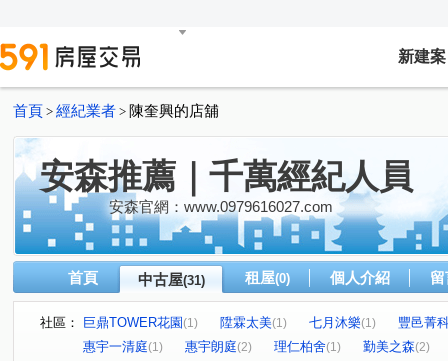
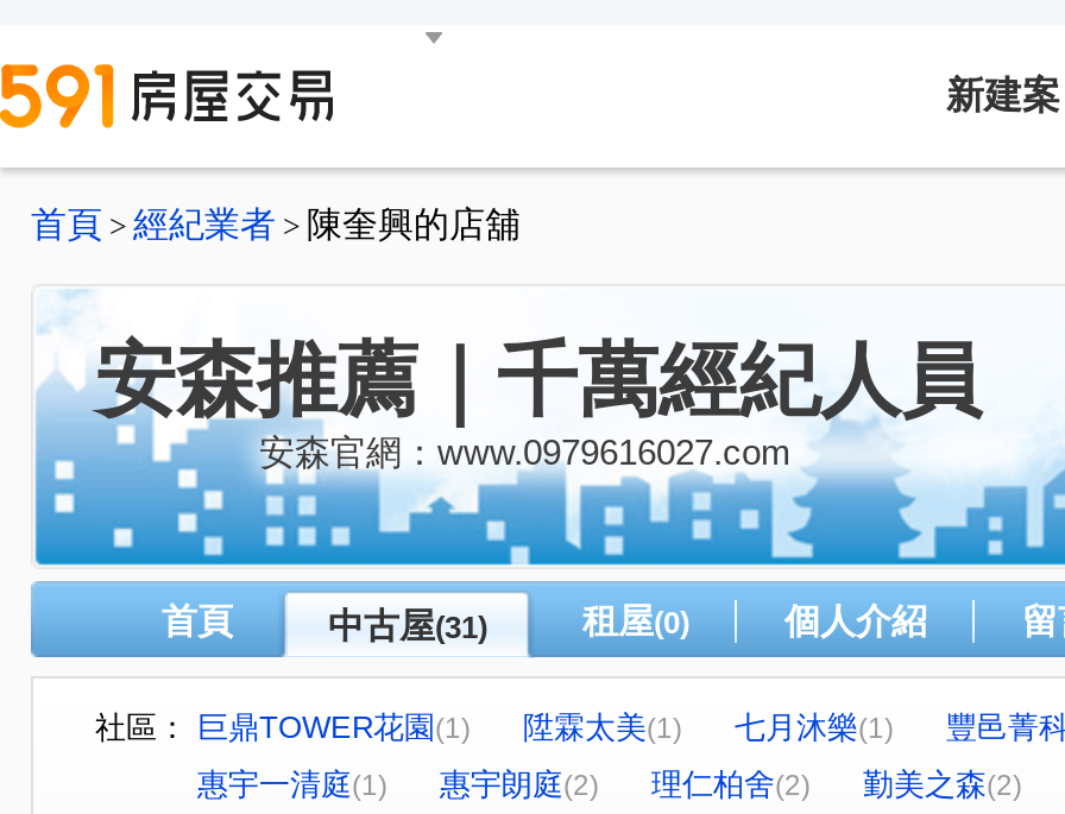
- 惠宇一清庭(1) 惠宇朗庭(2) 理仁柏舍(1) 勤美之森(2)
+ 惠宇一清庭(1) 惠宇朗庭(2) 理仁柏舍(2) 勤美之森(2)
